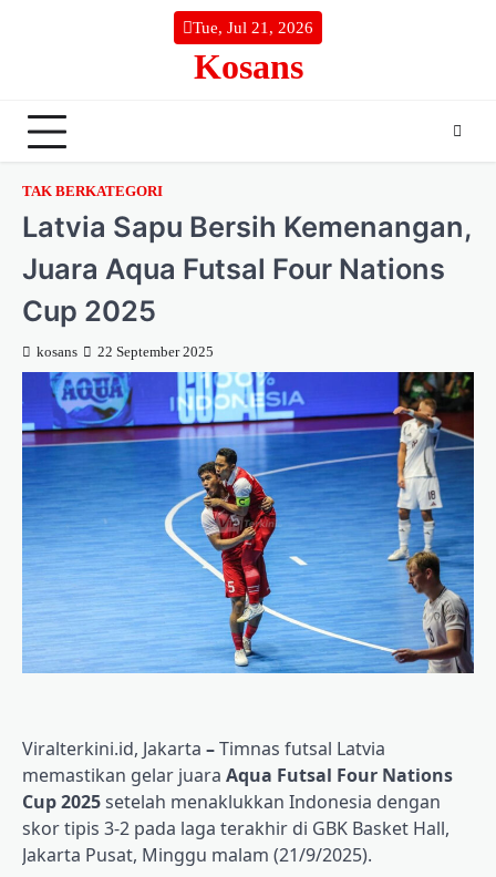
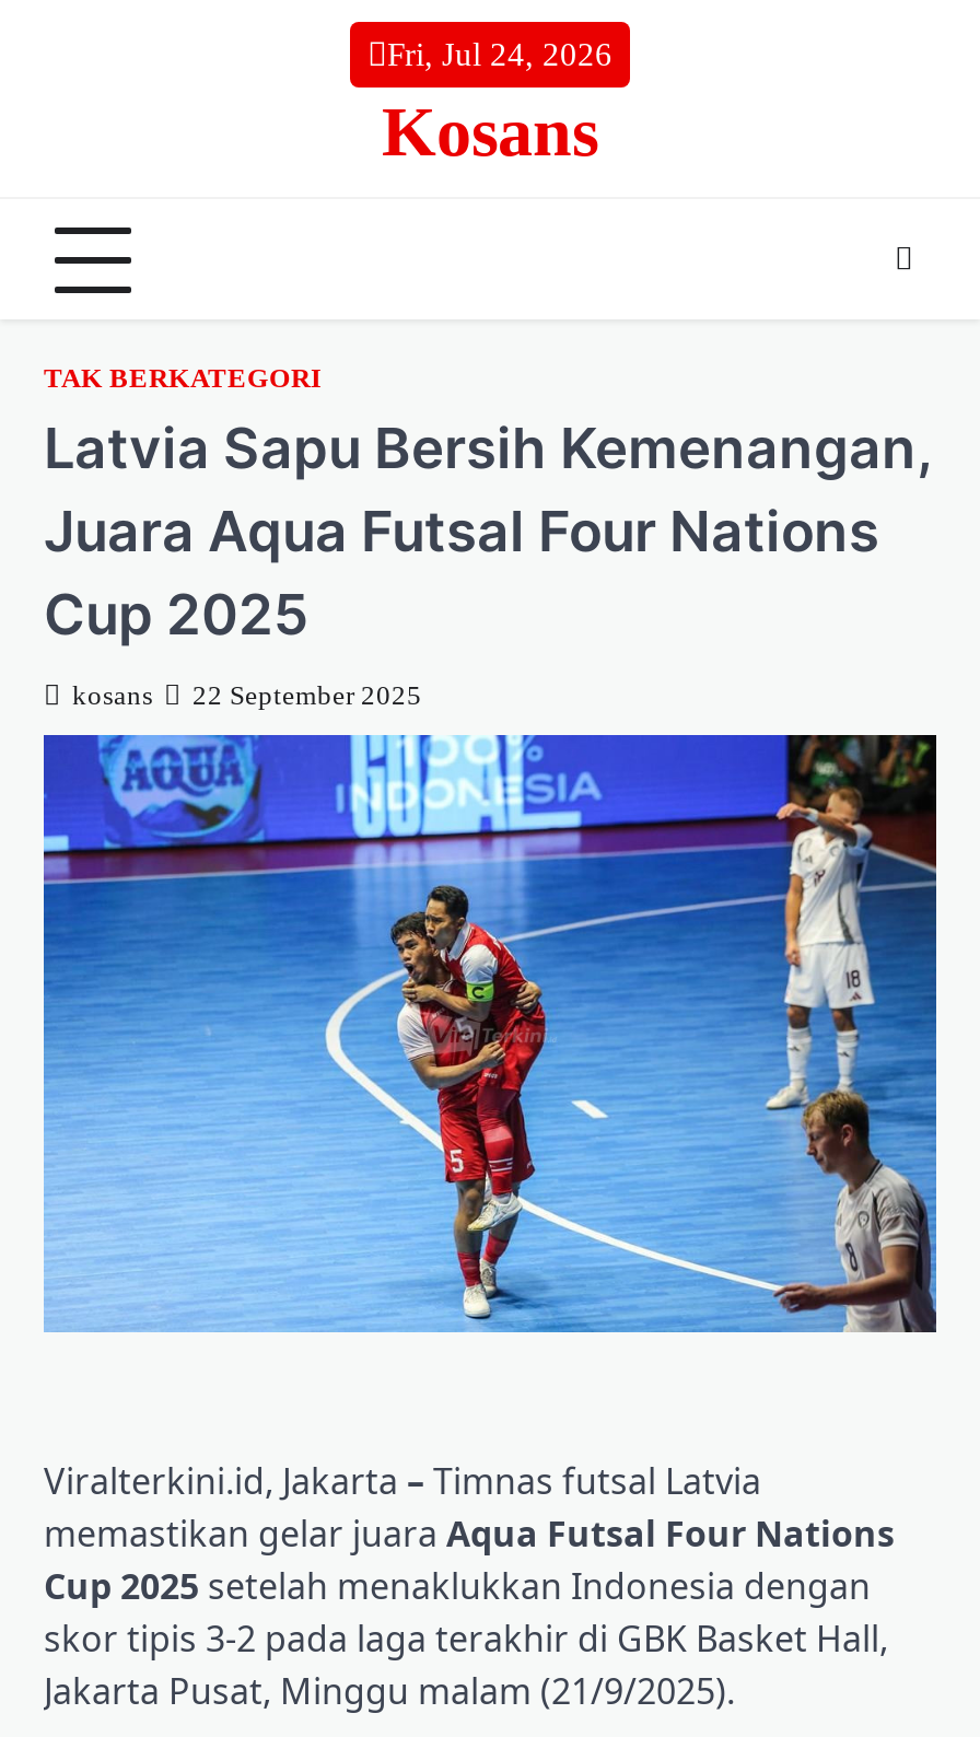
- Tue, Jul 21, 2026
+ Fri, Jul 24, 2026
